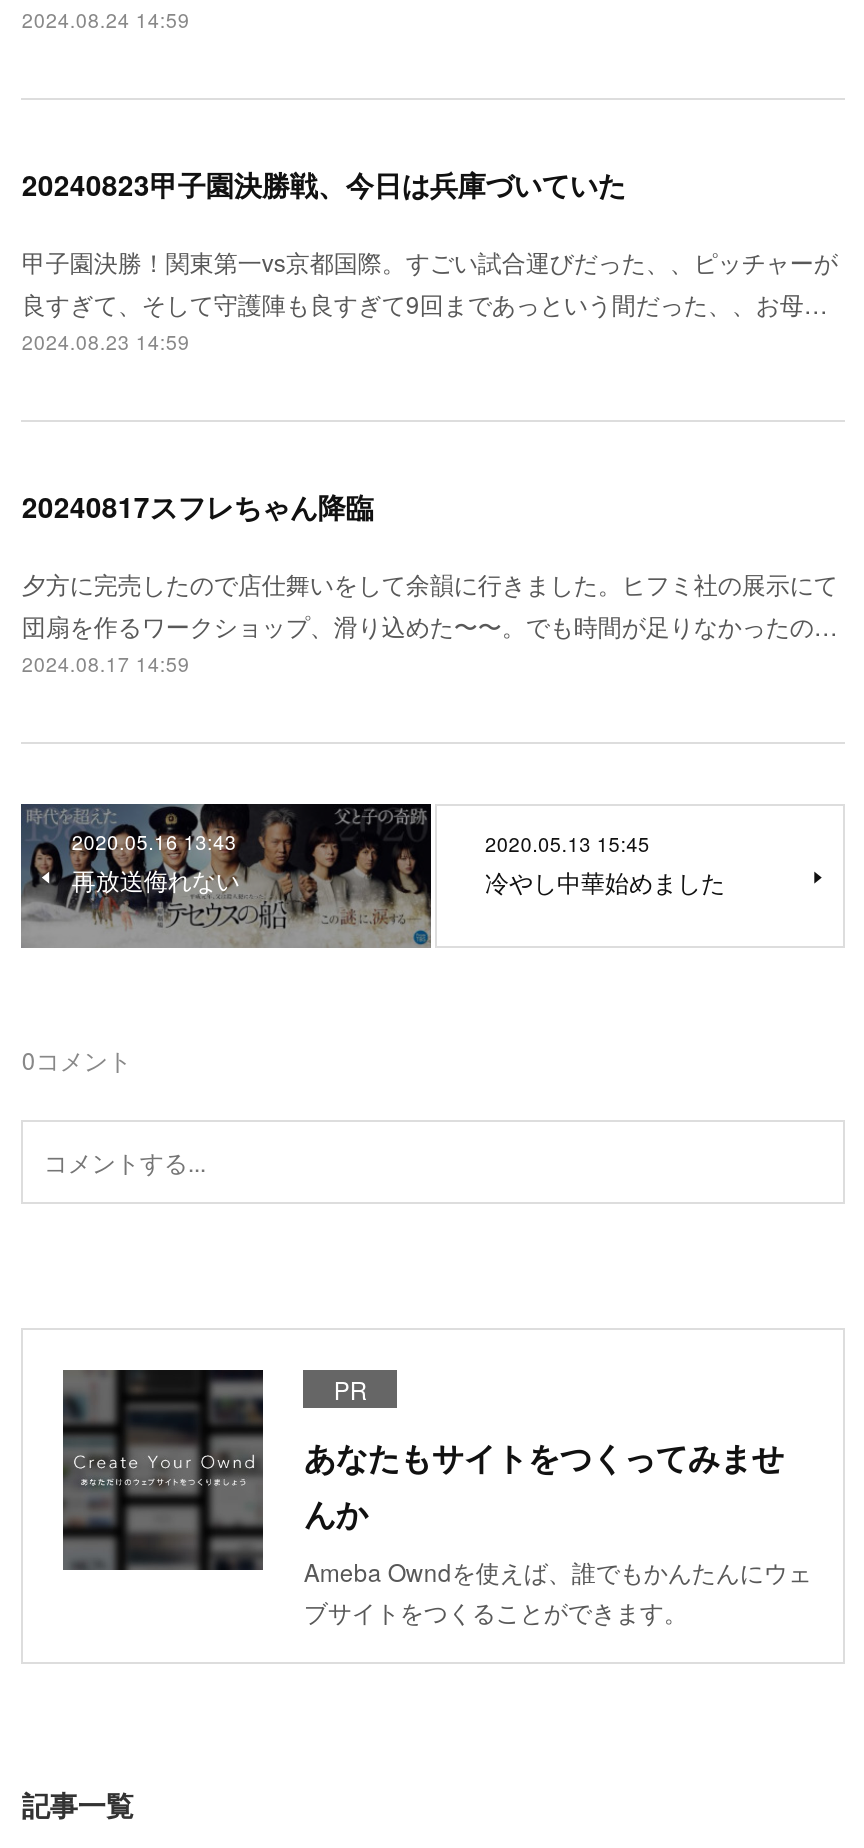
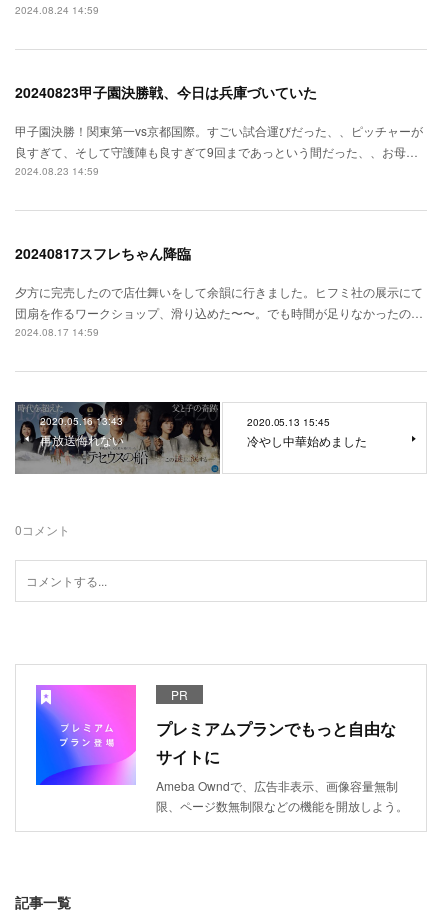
- [image]
- あなたもサイトをつくってみませ
- んか
- Ameba Owndを使えば、誰でもかんたんにウェ
- ブサイトをつくることができます。
+ [image]
+ プレミアムプランでもっと自由な
+ サイトに
+ Ameba Owndで、広告非表示、画像容量無制
+ 限、ページ数無制限などの機能を開放しよう。
